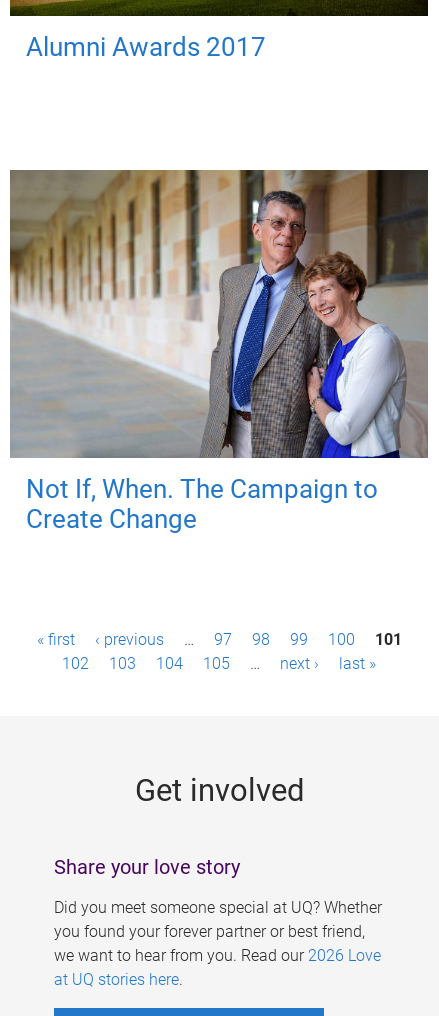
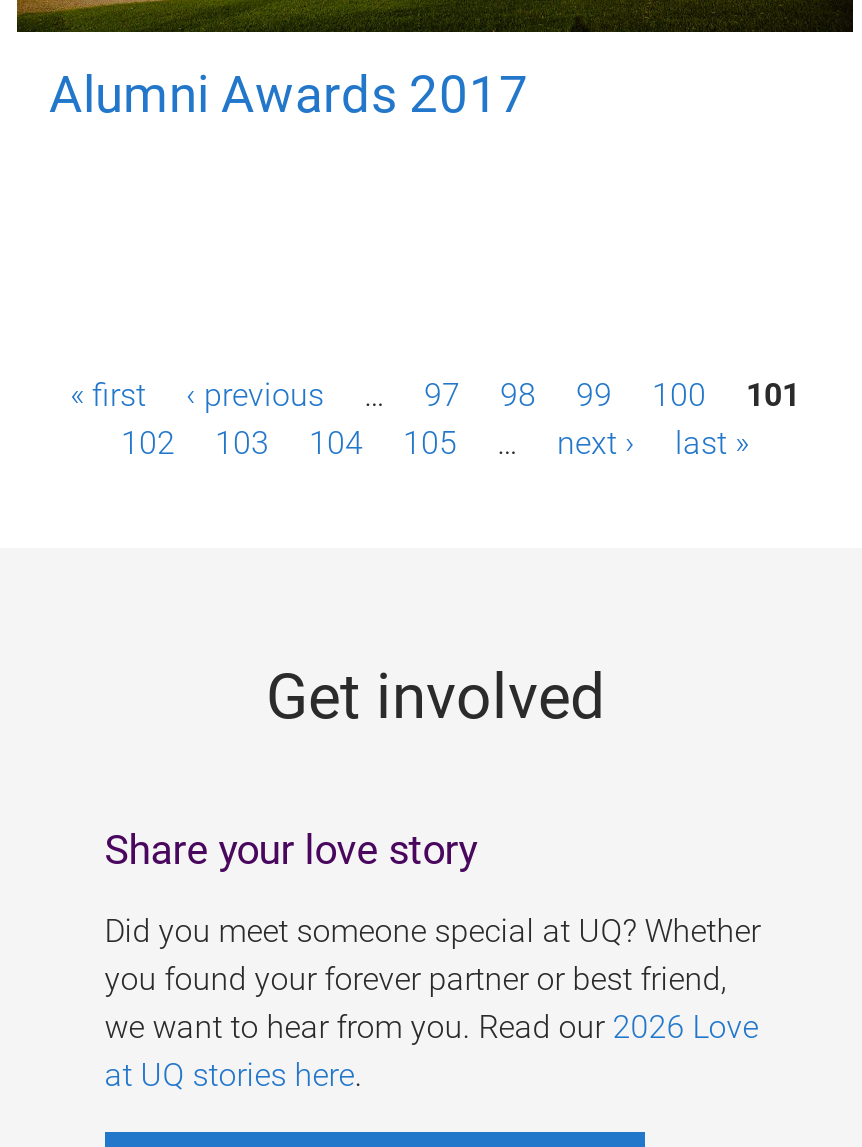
- [image]
- Not If, When. The Campaign to
- Create Change
